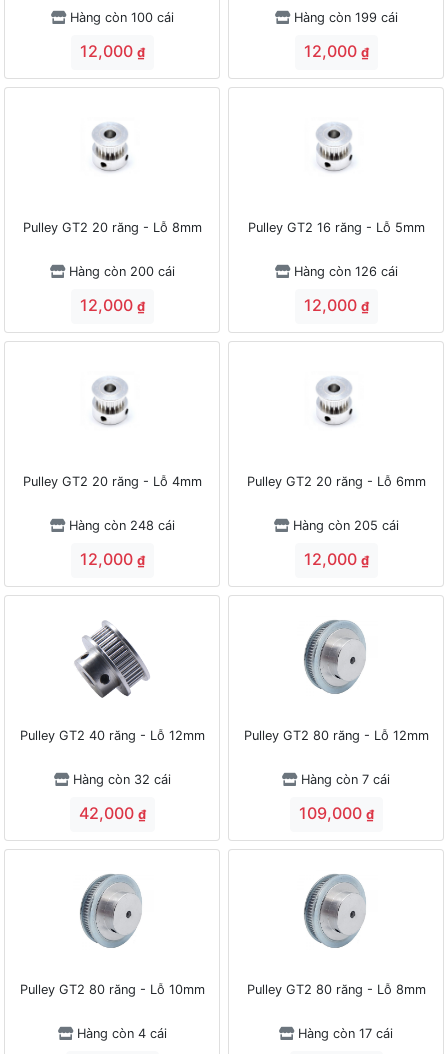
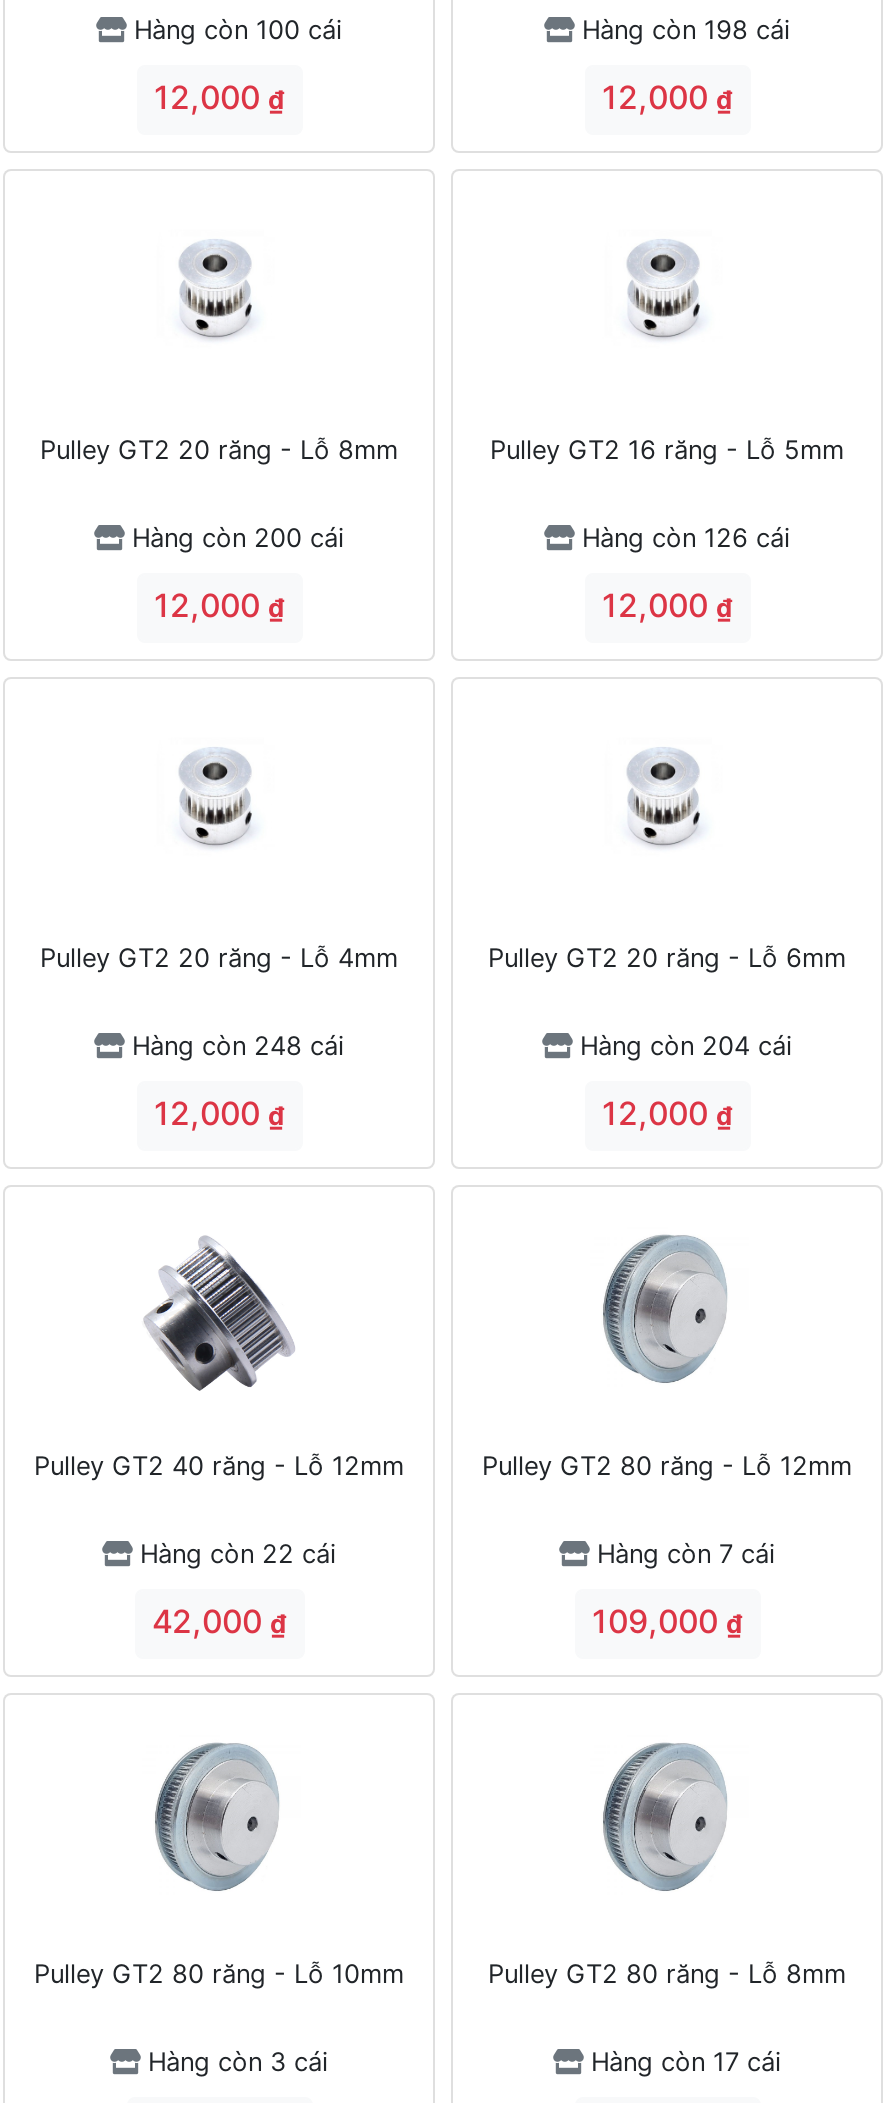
- Hàng còn 199 cái
+ Hàng còn 198 cái

- Hàng còn 205 cái
+ Hàng còn 204 cái

- Hàng còn 32 cái
+ Hàng còn 22 cái

- Hàng còn 4 cái
+ Hàng còn 3 cái
